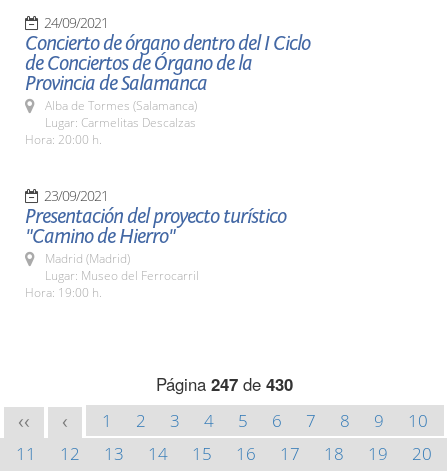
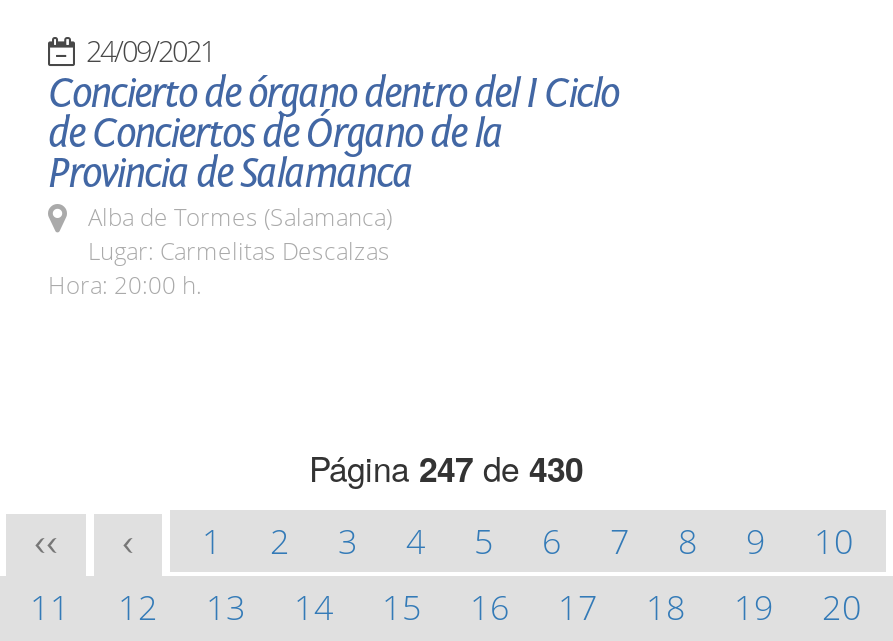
- 23/09/2021
- Presentación del proyecto turístico
- "Camino de Hierro"
- Madrid (Madrid)
- Lugar: Museo del Ferrocarril
- Hora: 19:00 h.
